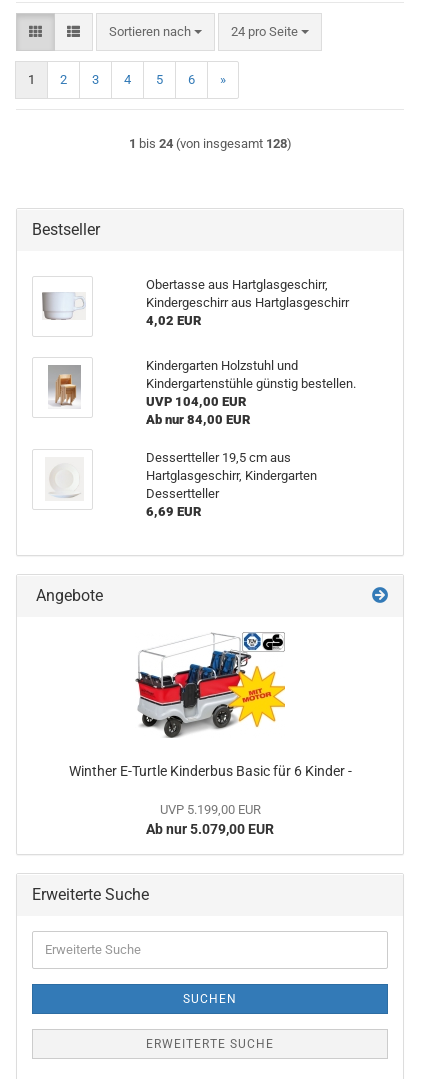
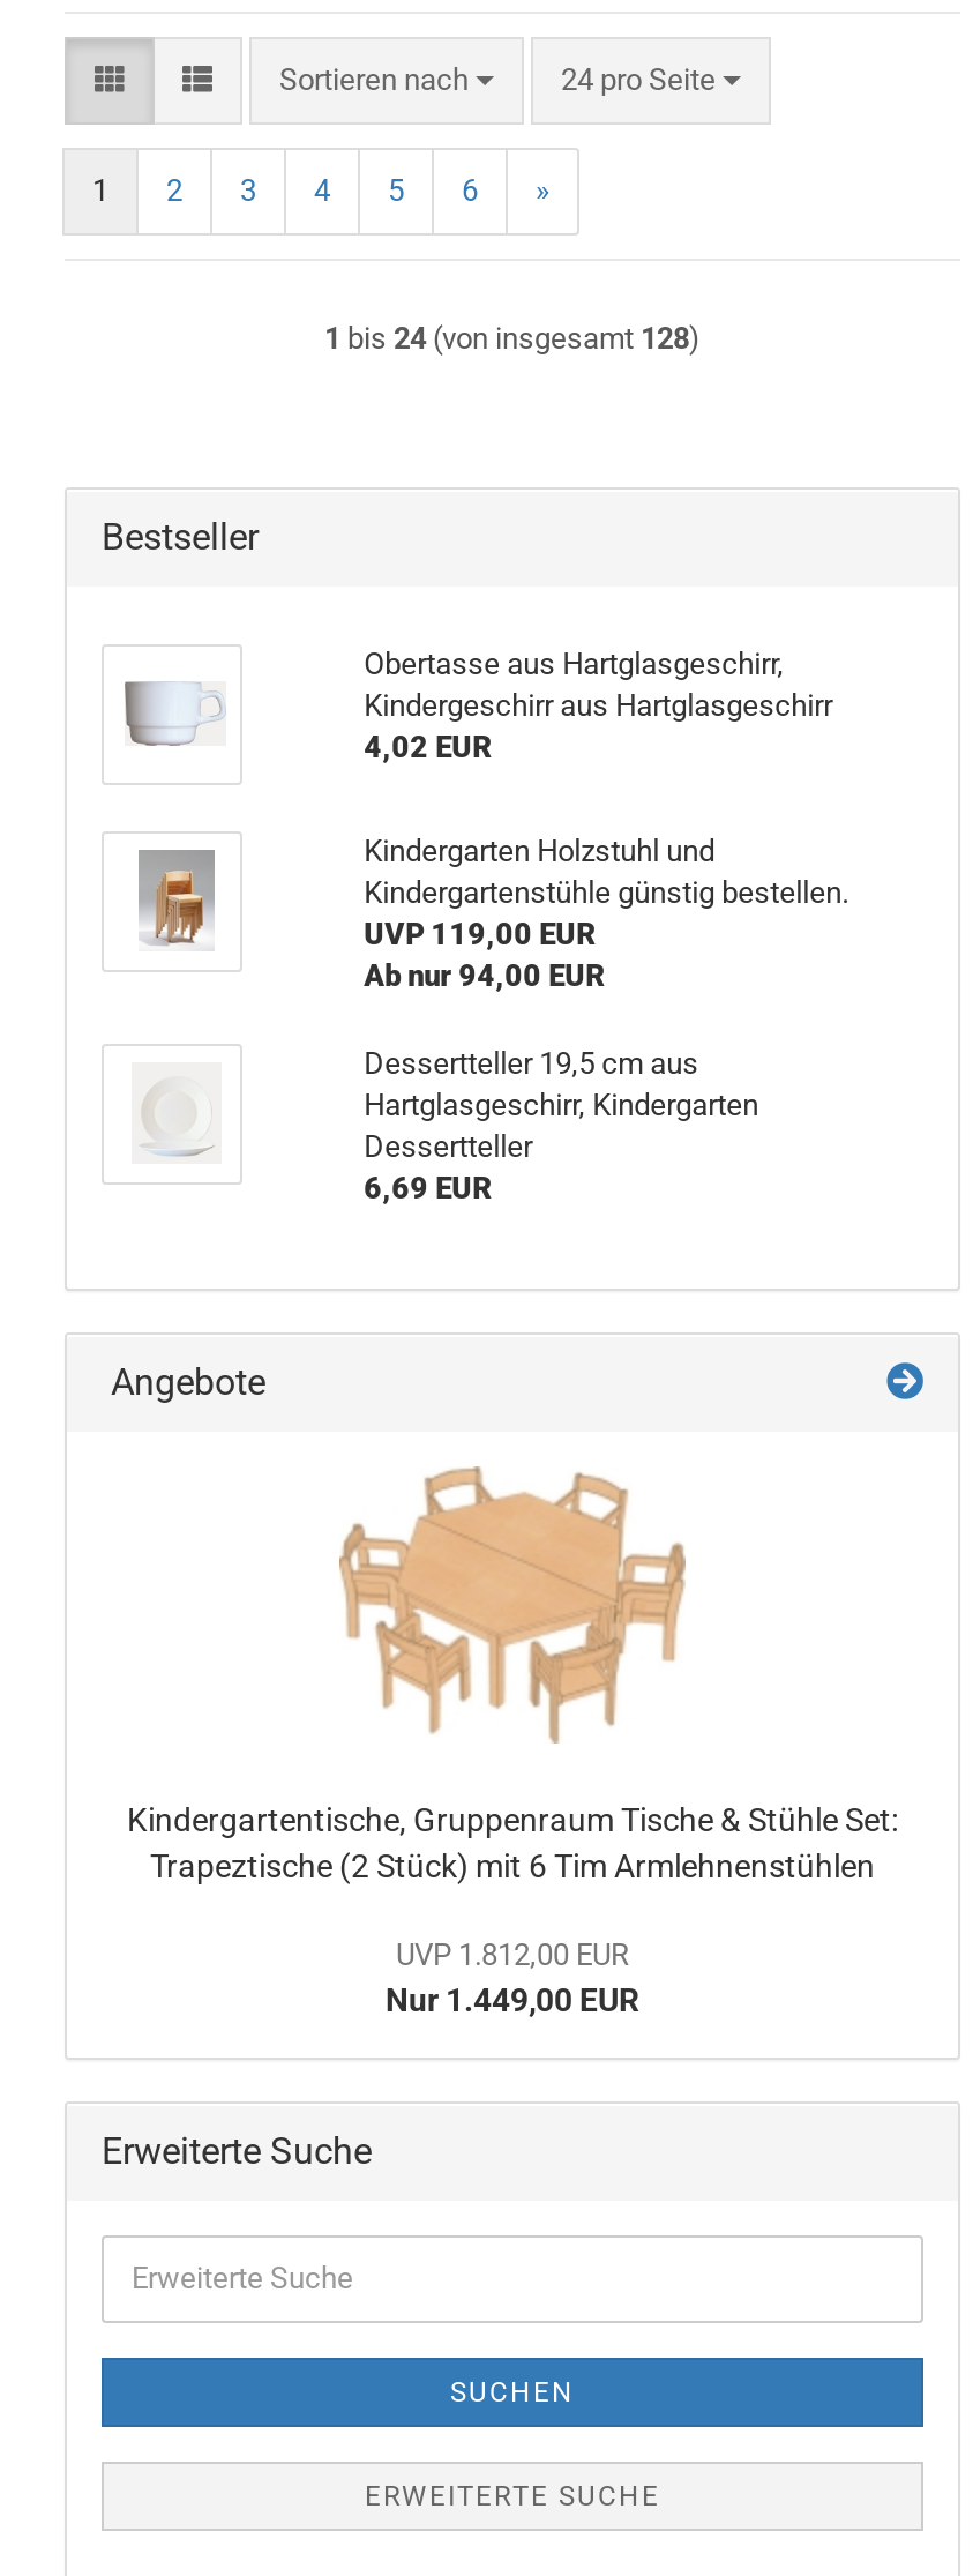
- UVP 104,00 EUR
+ UVP 119,00 EUR

- Ab nur 84,00 EUR
+ Ab nur 94,00 EUR

- [image]
- Winther E-Turtle Kinderbus Basic für 6 Kinder -
+ [image]
+ Kindergartentische, Gruppenraum Tische & Stühle Set:
+ Trapeztische (2 Stück) mit 6 Tim Armlehnenstühlen

- UVP 5.199,00 EUR
- Ab nur 5.079,00 EUR
+ UVP 1.812,00 EUR
+ Nur 1.449,00 EUR
